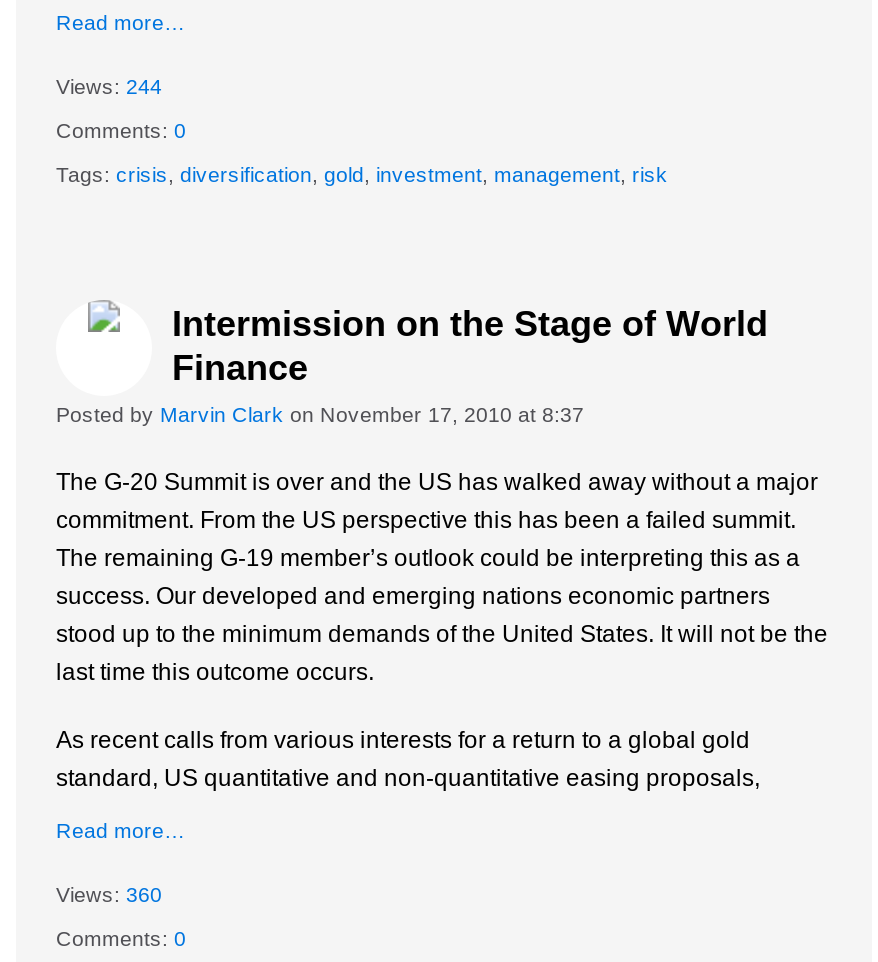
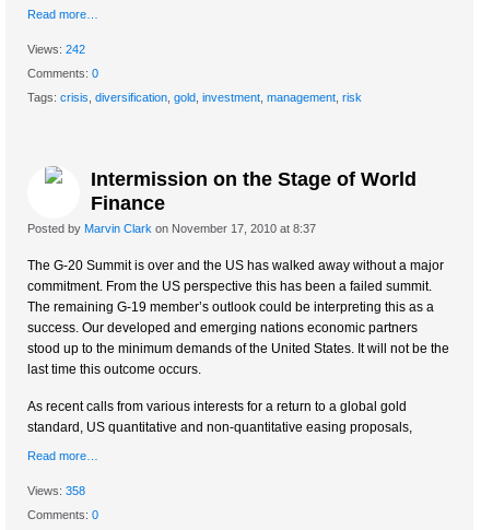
- Views: 244
+ Views: 242

- Views: 360
+ Views: 358
